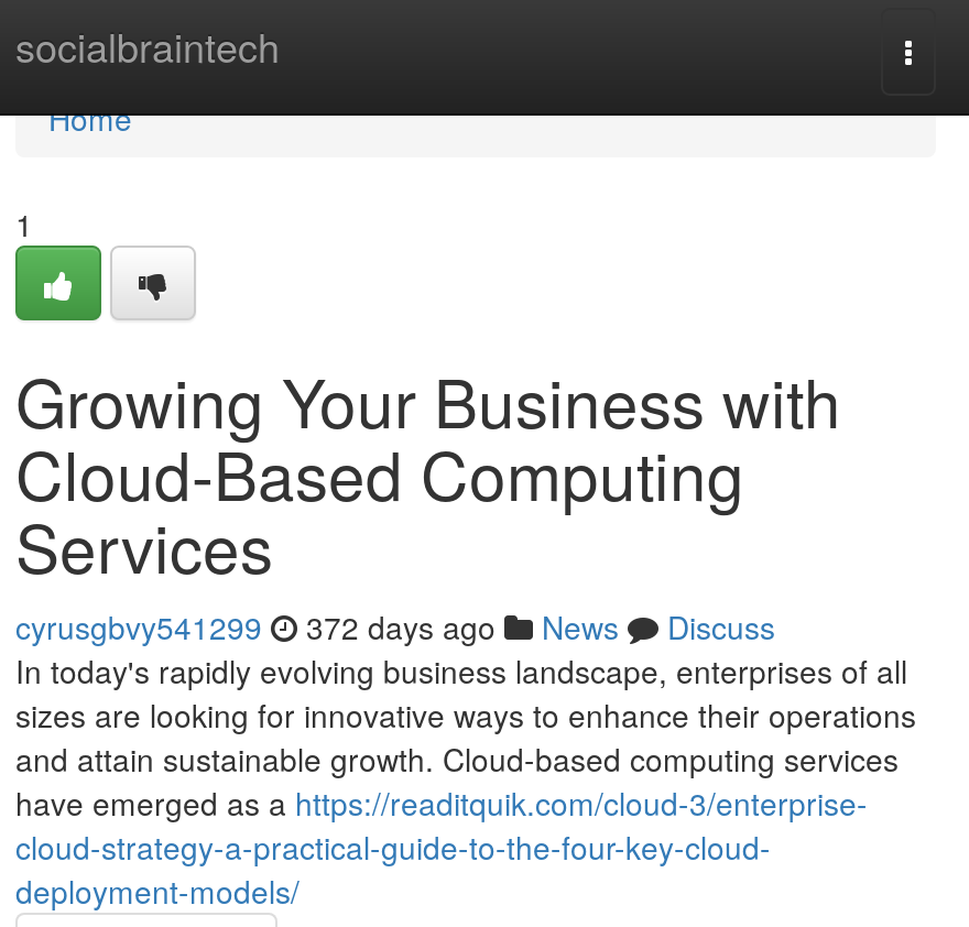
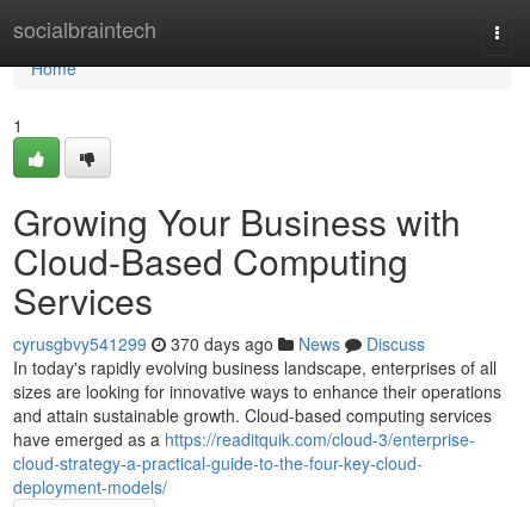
- cyrusgbvy541299 372 days ago News Discuss
+ cyrusgbvy541299 370 days ago News Discuss
